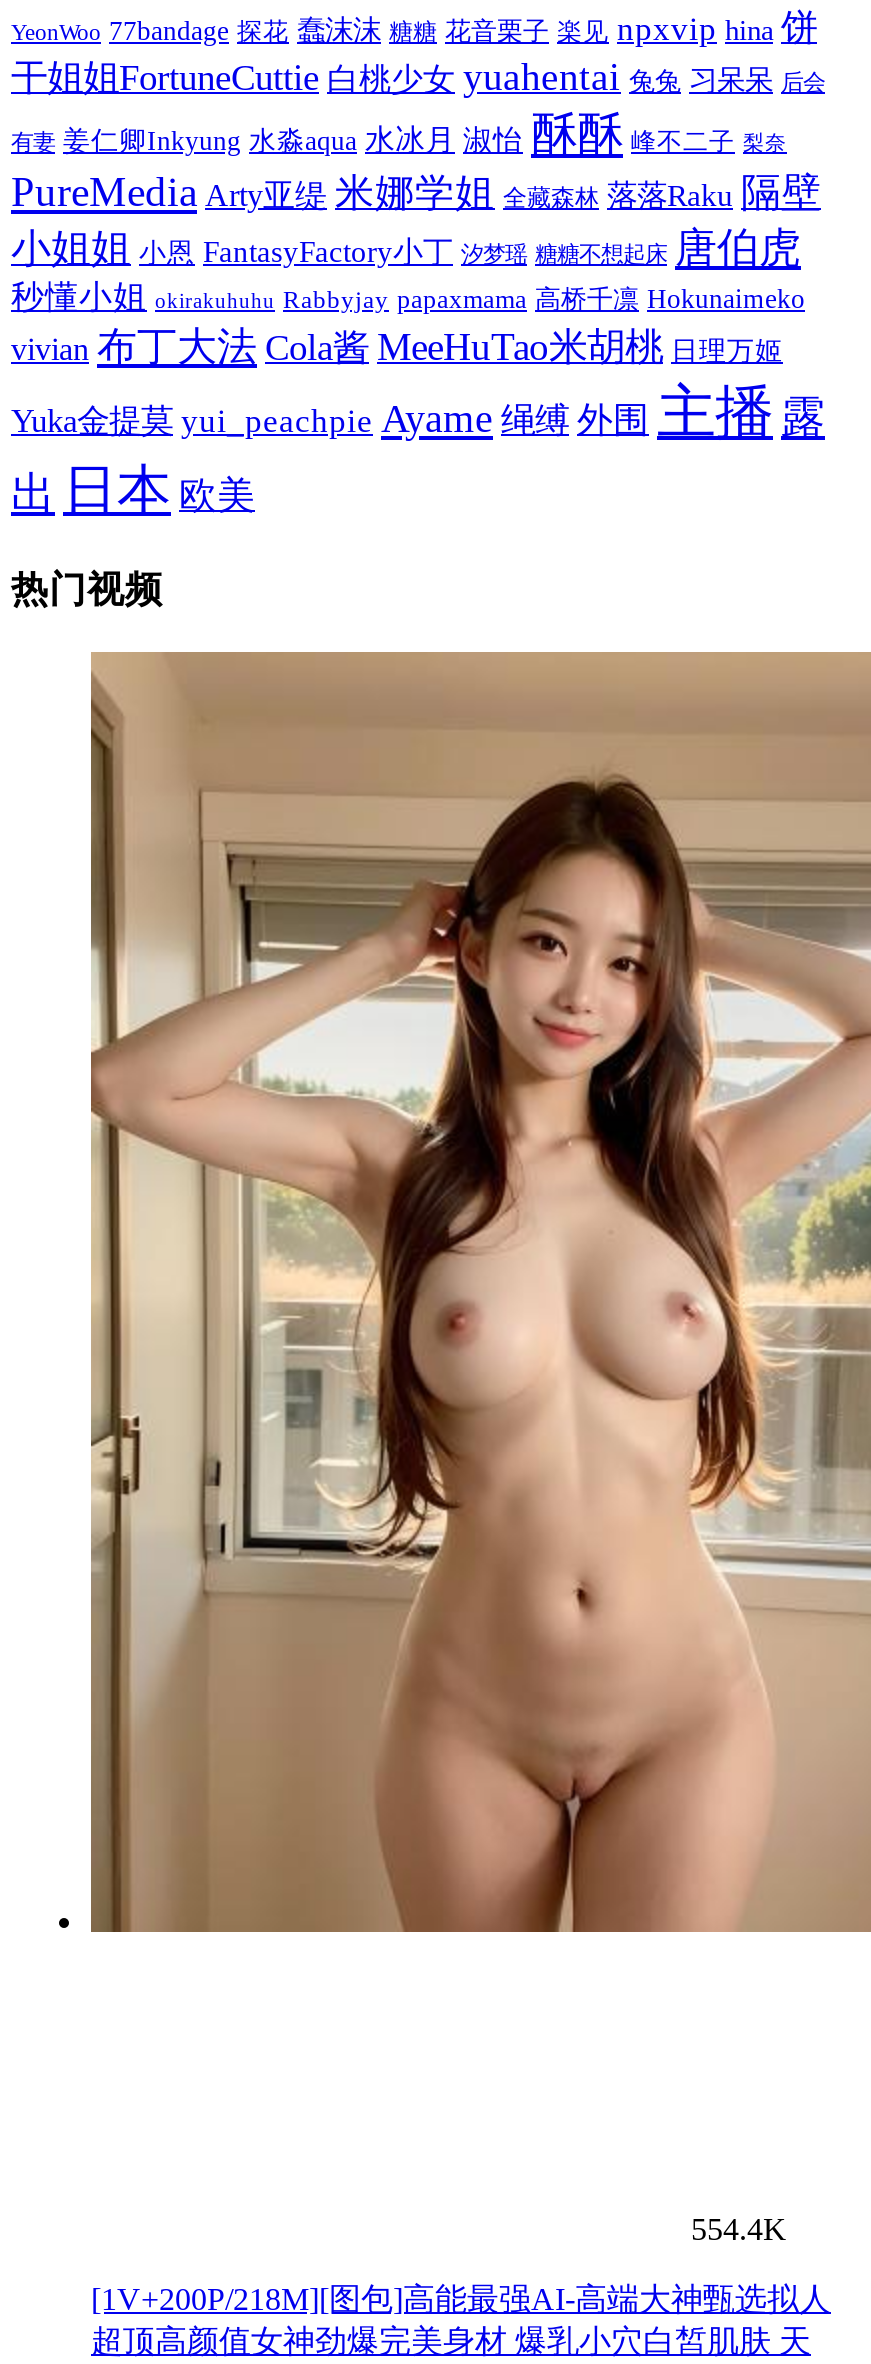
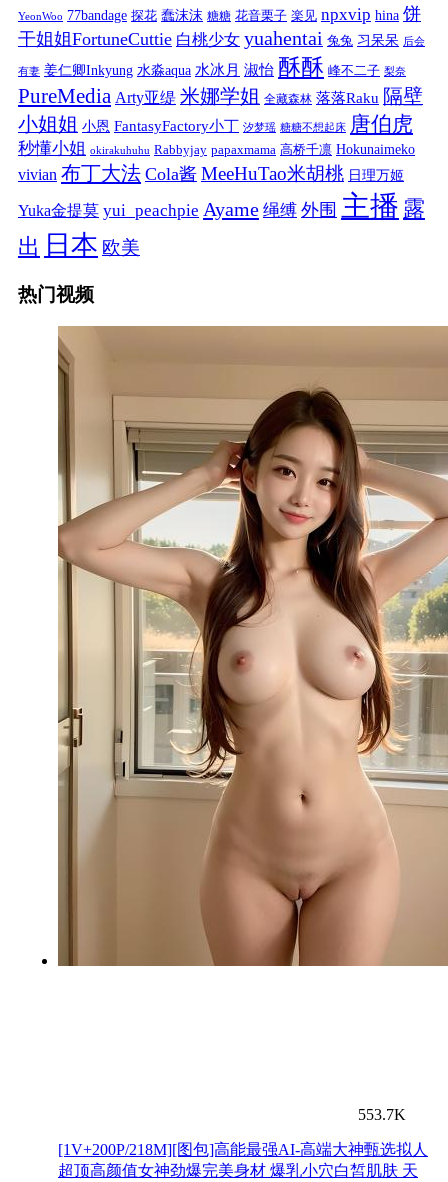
- 554.4K
+ 553.7K
